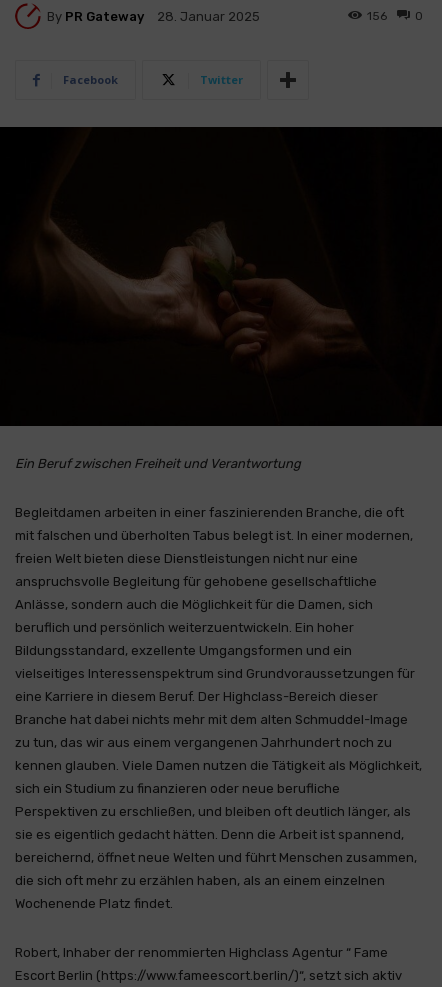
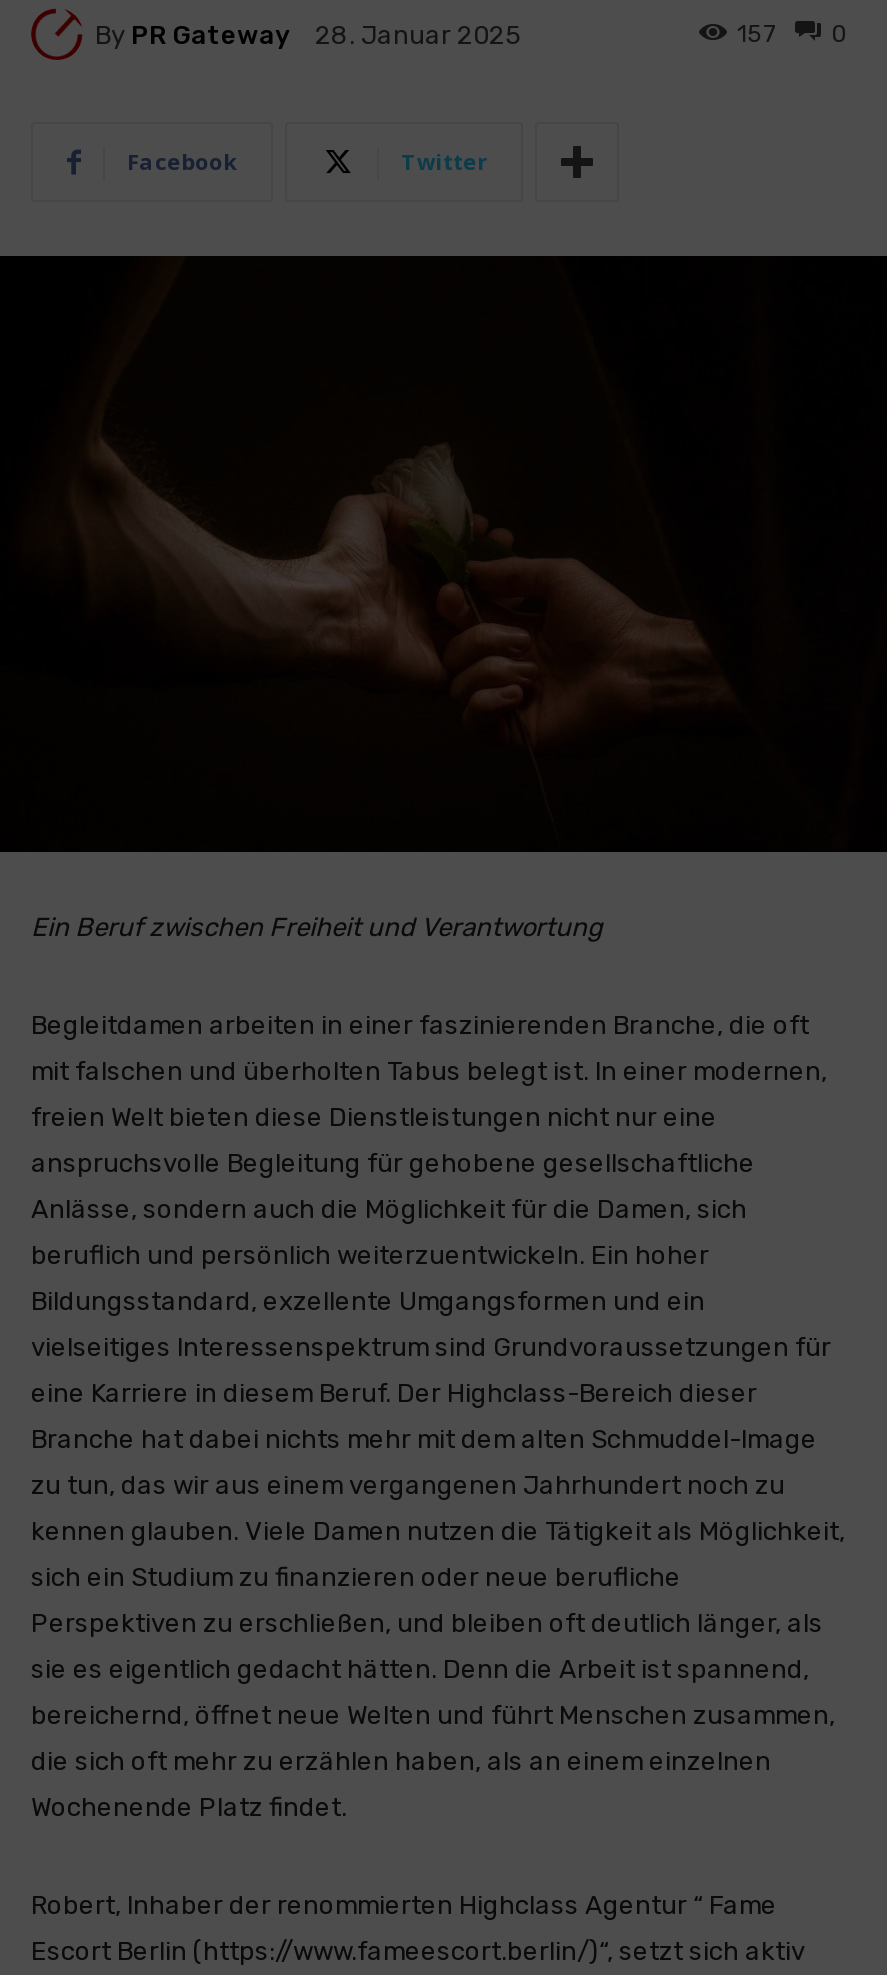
- 156
+ 157
